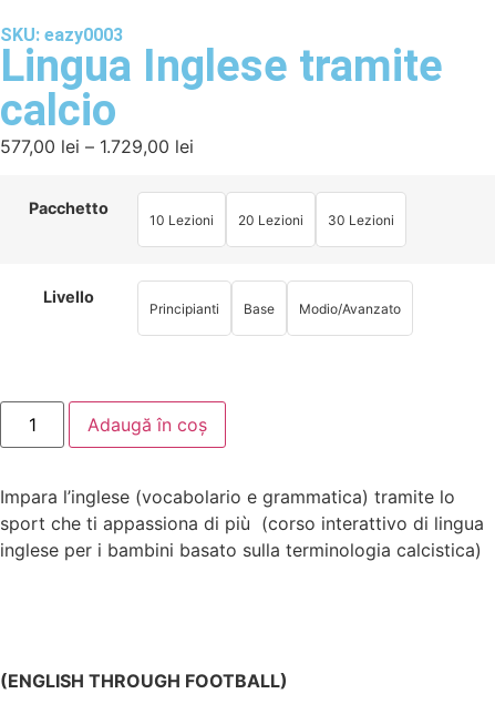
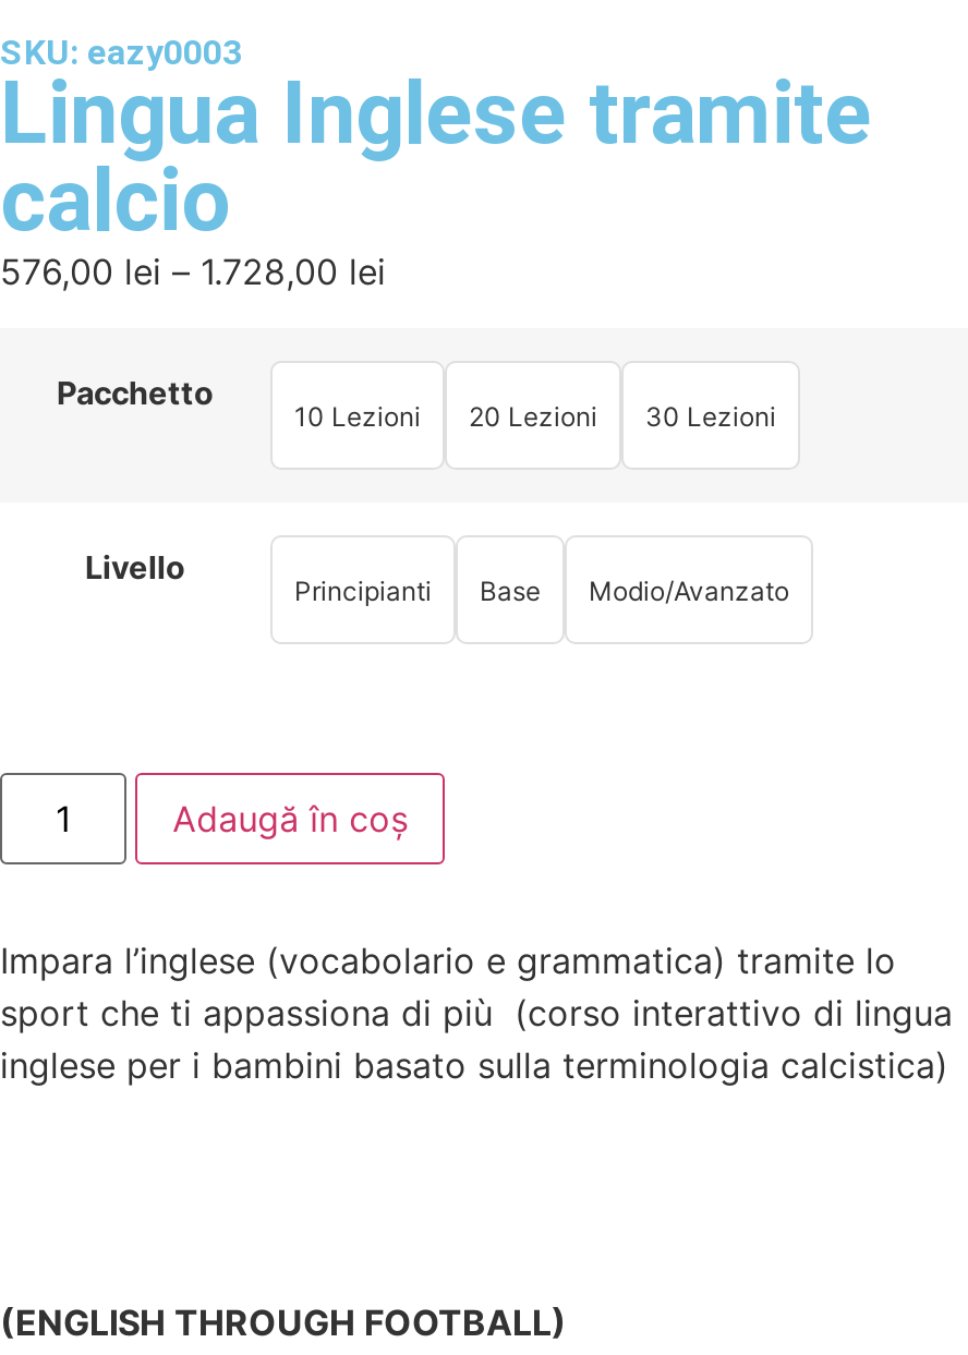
- 577,00 lei – 1.729,00 lei
+ 576,00 lei – 1.728,00 lei
